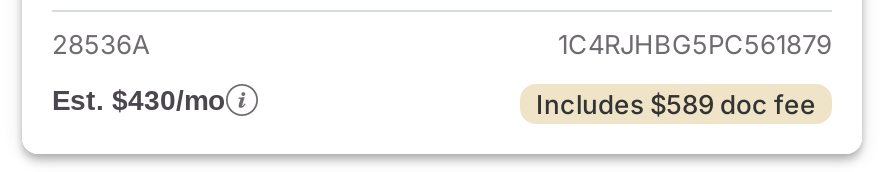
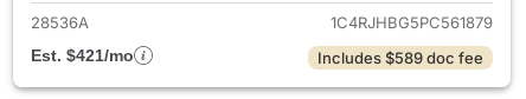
- Est. $430/mo
+ Est. $421/mo
